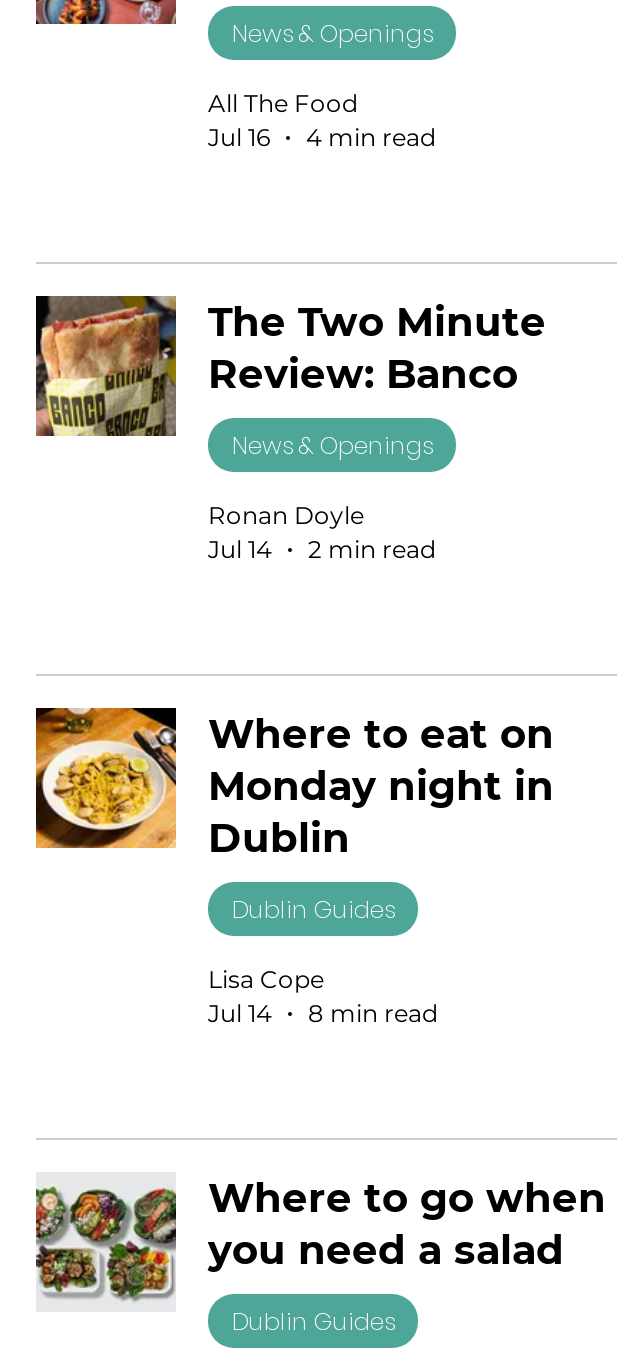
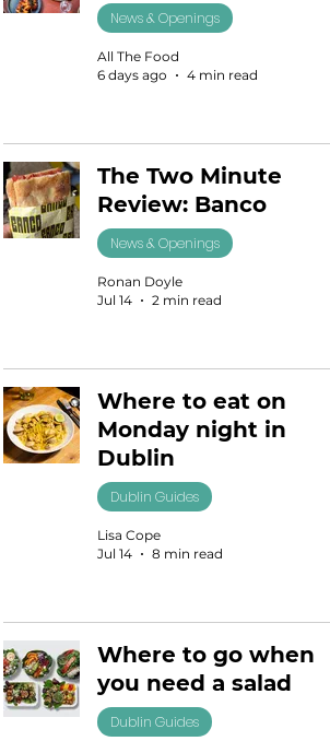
- Jul 16 4 min read
+ 6 days ago 4 min read
